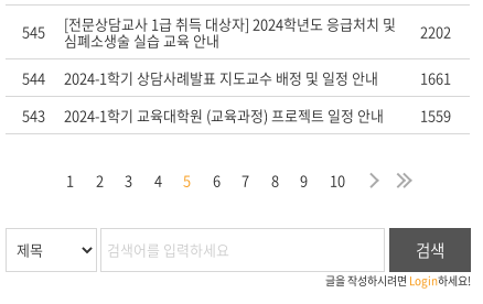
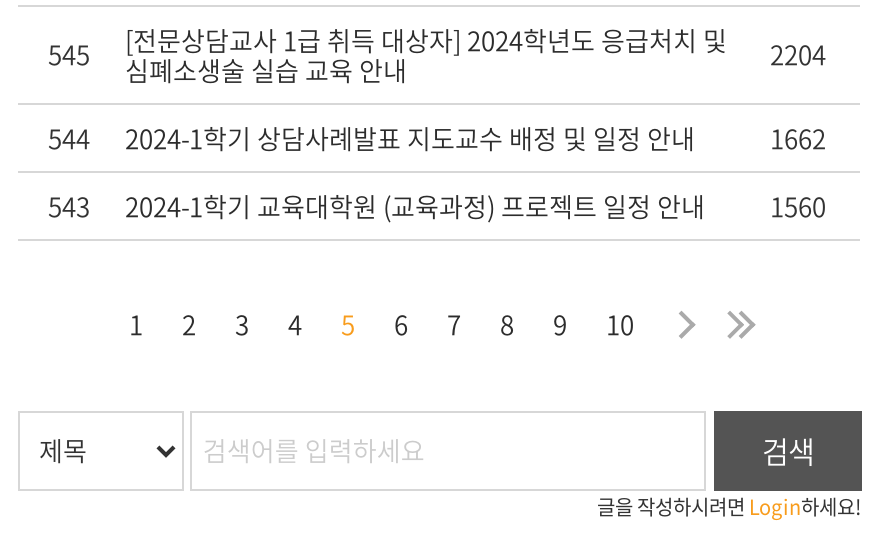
- 545 [전문상담교사 1급 취득 대상자] 2024학년도 응급처치 및 심폐소생술 실습 교육 안내 2202
+ 545 [전문상담교사 1급 취득 대상자] 2024학년도 응급처치 및 심폐소생술 실습 교육 안내 2204

- 544 2024-1학기 상담사례발표 지도교수 배정 및 일정 안내 1661
+ 544 2024-1학기 상담사례발표 지도교수 배정 및 일정 안내 1662

- 543 2024-1학기 교육대학원 (교육과정) 프로젝트 일정 안내 1559
+ 543 2024-1학기 교육대학원 (교육과정) 프로젝트 일정 안내 1560
